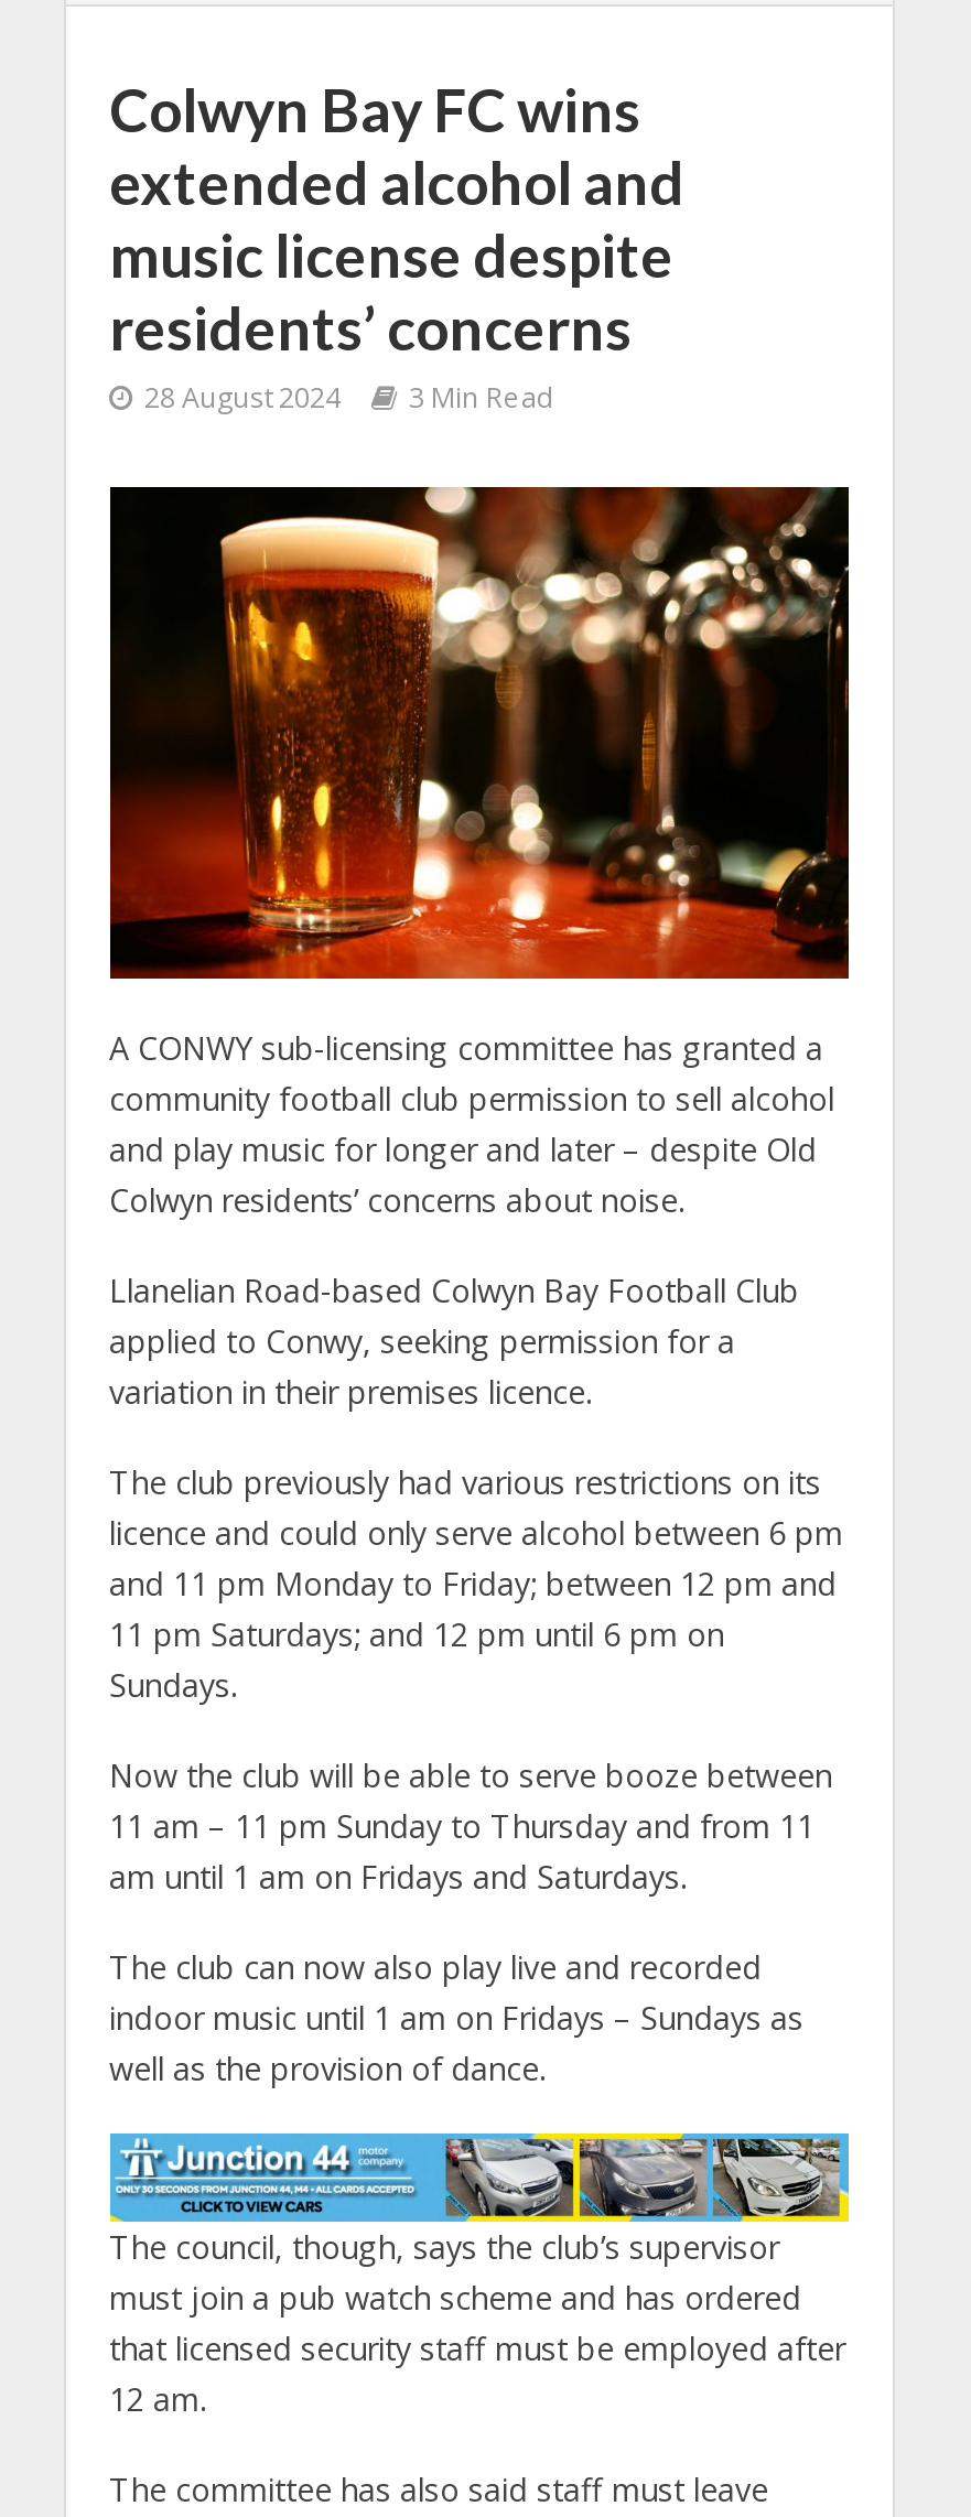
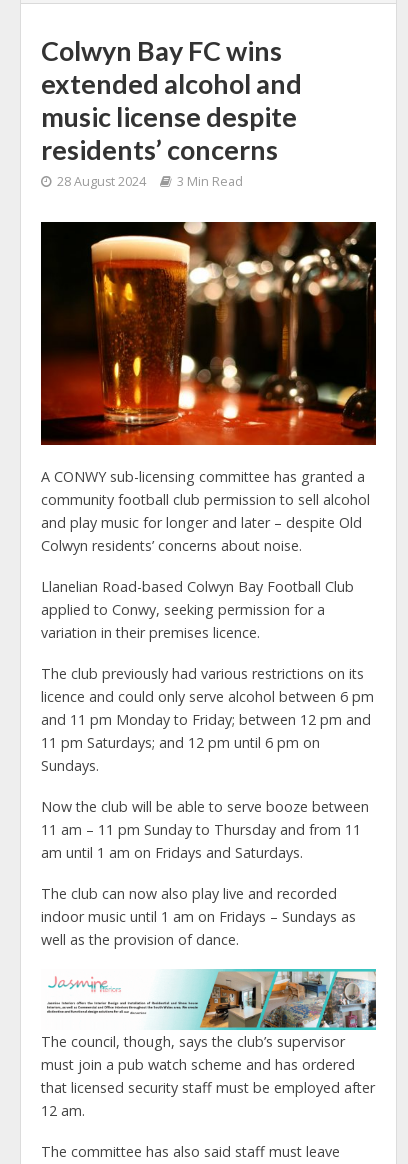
- [image]
+ [image]
